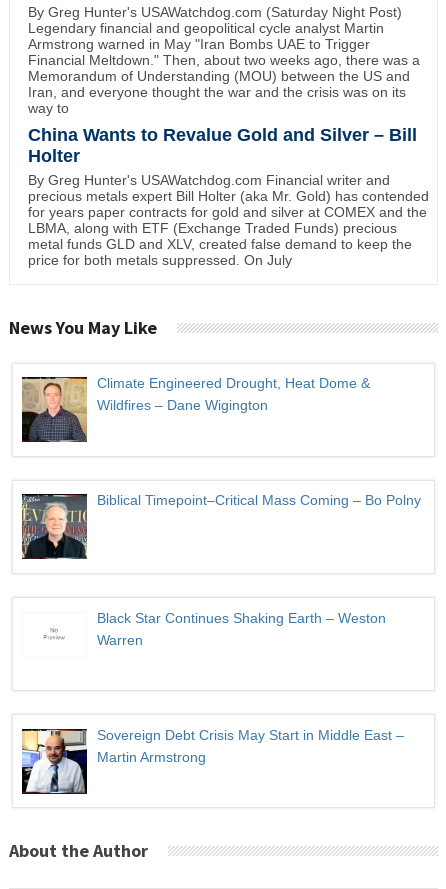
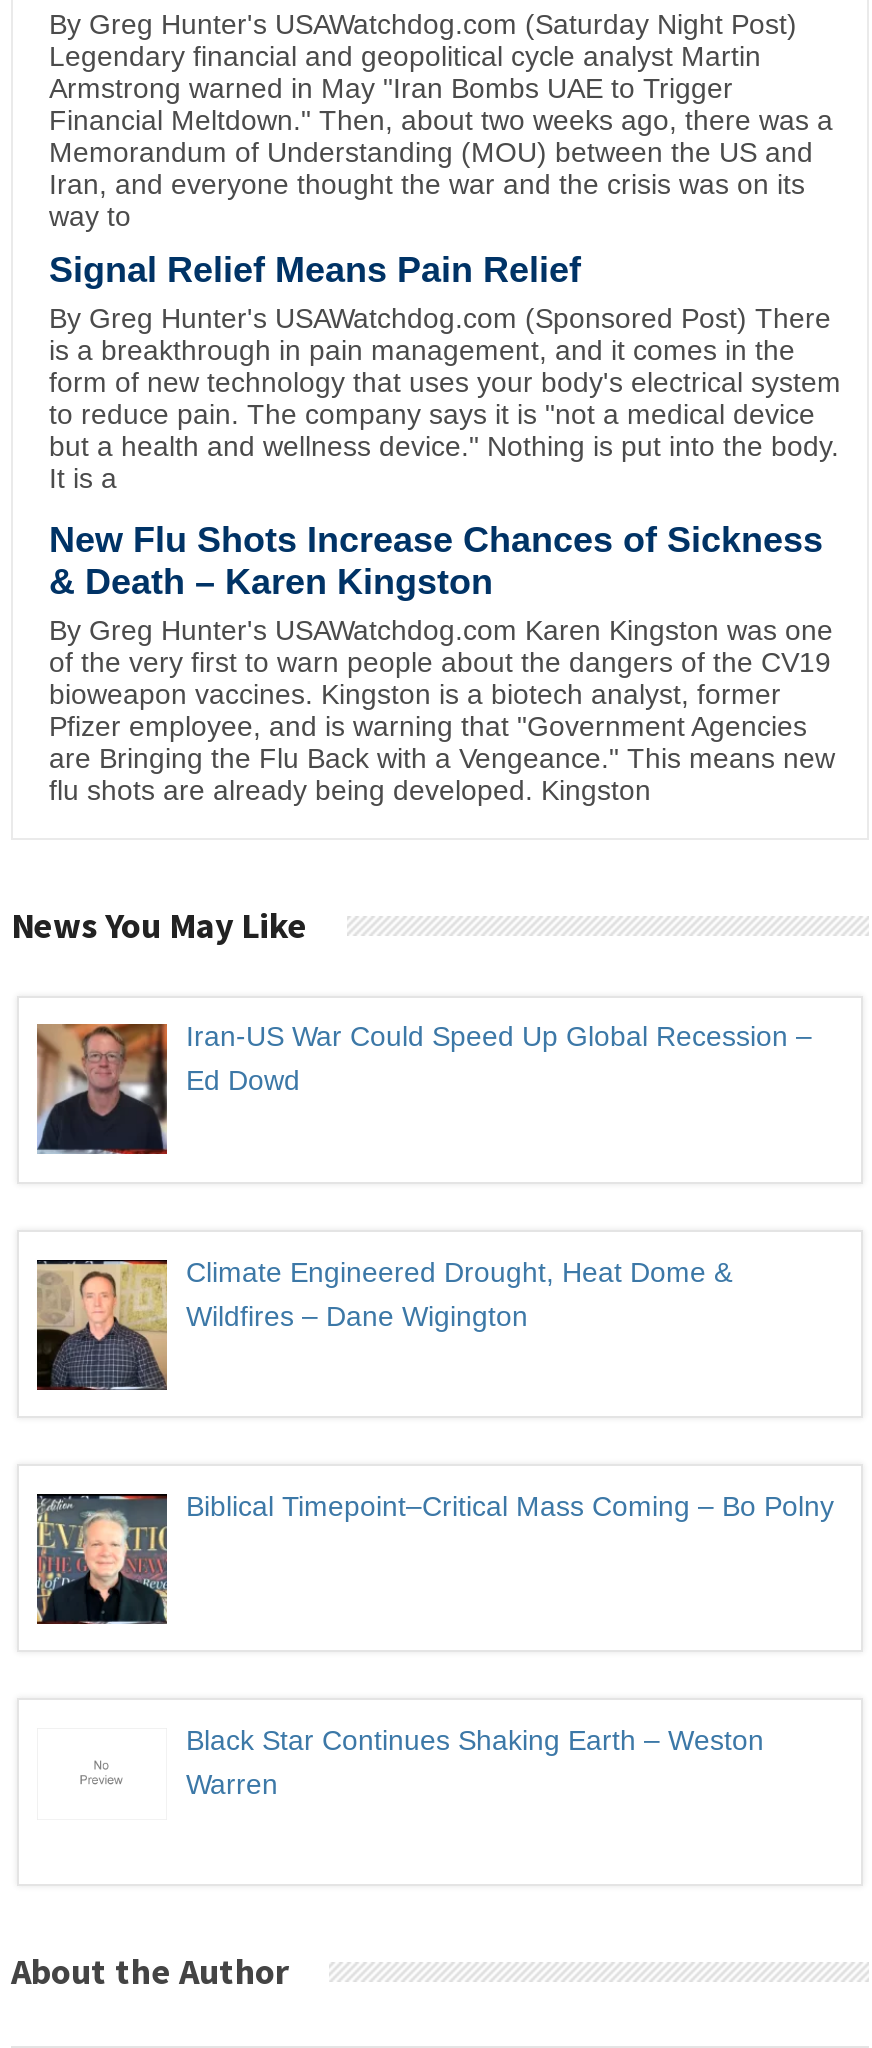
- China Wants to Revalue Gold and Silver – Bill
- Holter
- By Greg Hunter's USAWatchdog.com Financial writer and
- precious metals expert Bill Holter (aka Mr. Gold) has contended
- for years paper contracts for gold and silver at COMEX and the
- LBMA, along with ETF (Exchange Traded Funds) precious
- metal funds GLD and XLV, created false demand to keep the
- price for both metals suppressed. On July
+ Signal Relief Means Pain Relief
+ By Greg Hunter's USAWatchdog.com (Sponsored Post) There
+ is a breakthrough in pain management, and it comes in the
+ form of new technology that uses your body's electrical system
+ to reduce pain. The company says it is "not a medical device
+ but a health and wellness device." Nothing is put into the body.
+ It is a
+ New Flu Shots Increase Chances of Sickness
+ & Death – Karen Kingston
+ By Greg Hunter's USAWatchdog.com Karen Kingston was one
+ of the very first to warn people about the dangers of the CV19
+ bioweapon vaccines. Kingston is a biotech analyst, former
+ Pfizer employee, and is warning that "Government Agencies
+ are Bringing the Flu Back with a Vengeance." This means new
+ flu shots are already being developed. Kingston

+ [image]
+ Iran-US War Could Speed Up Global Recession –
+ Ed Dowd

moved down: [image] | Climate Engineered Drought, Heat Dome & | Wildfires – Dane Wigington | Biblical Timepoint–Critical Mass Coming – Bo Polny | Black Star Continues Shaking Earth – Weston | Warren

- [image]
- Sovereign Debt Crisis May Start in Middle East –
- Martin Armstrong
